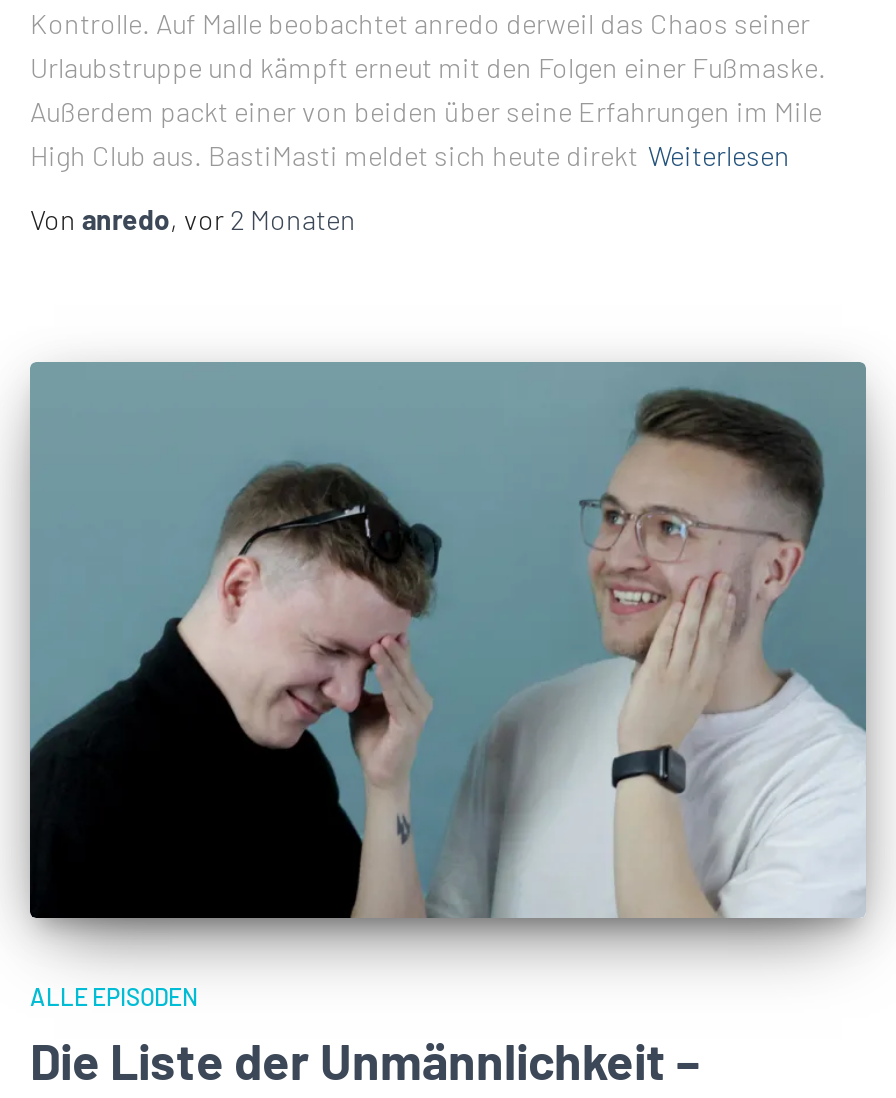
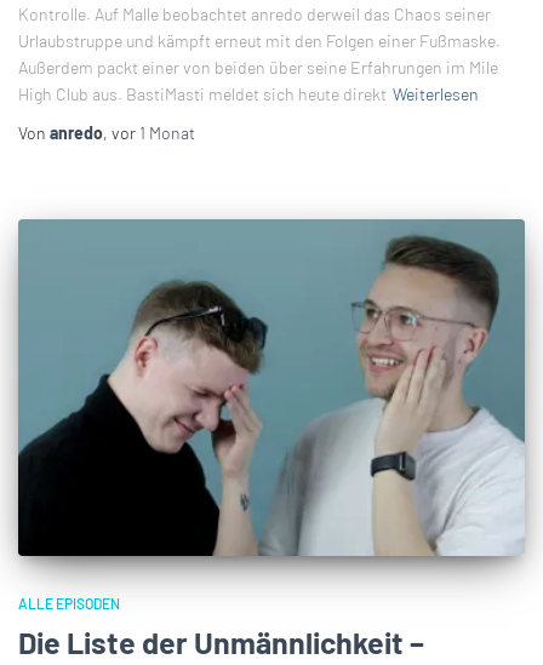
- Von anredo, vor 2 Monaten
+ Von anredo, vor 1 Monat
